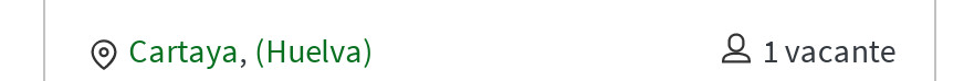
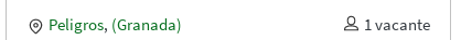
- Cartaya, (Huelva)
+ Peligros, (Granada)
